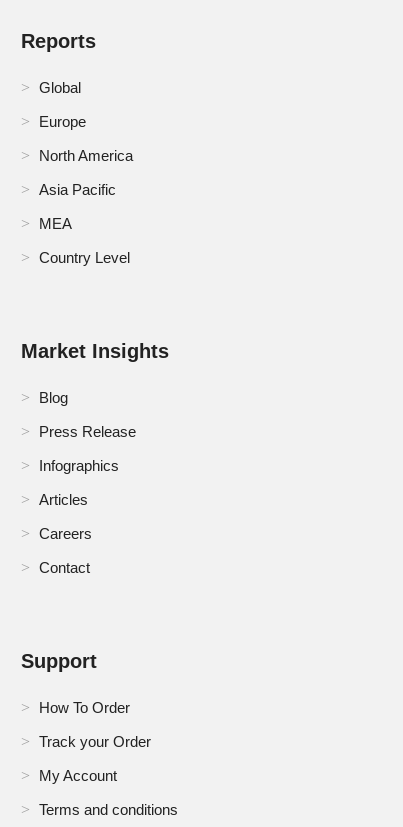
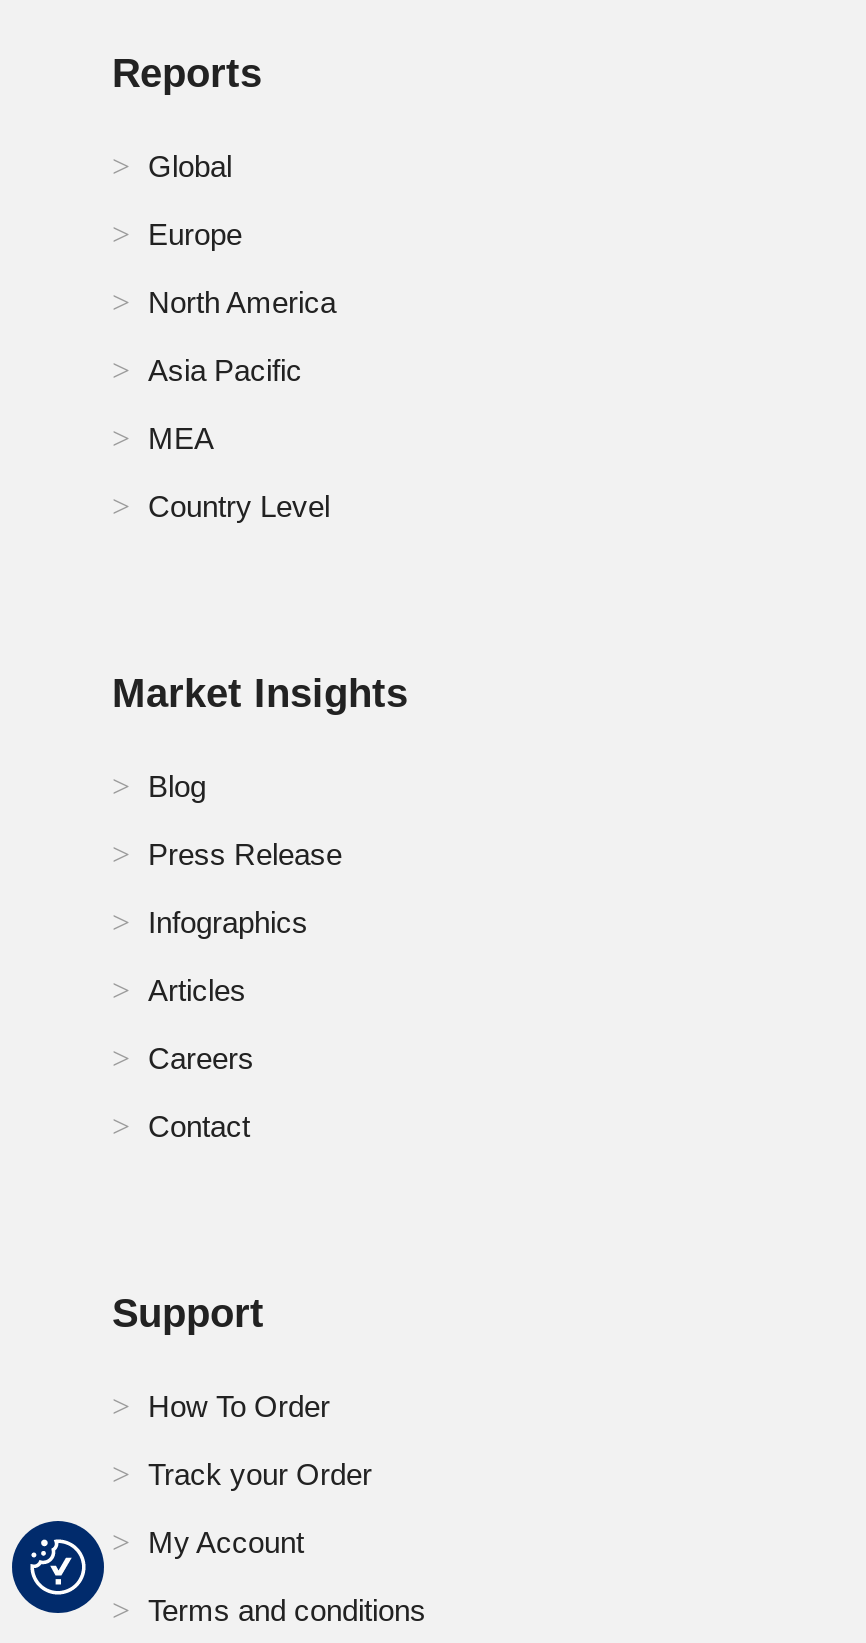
+ [image]
